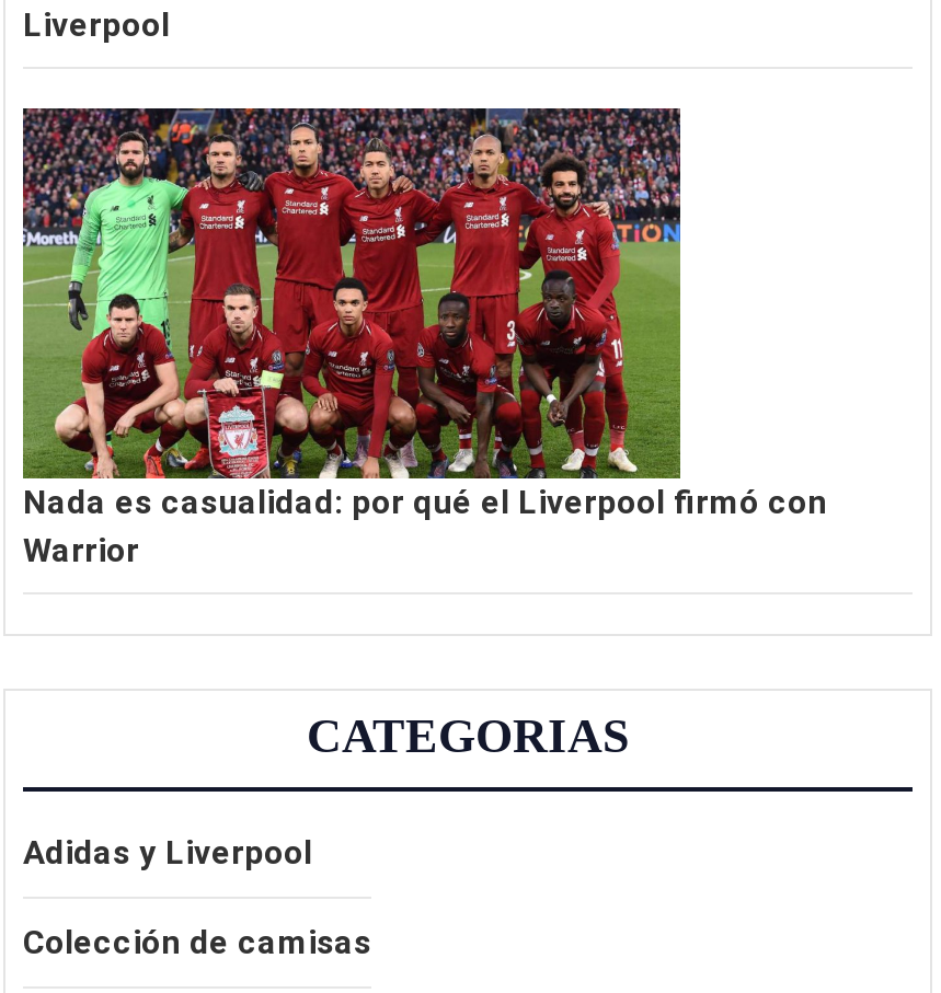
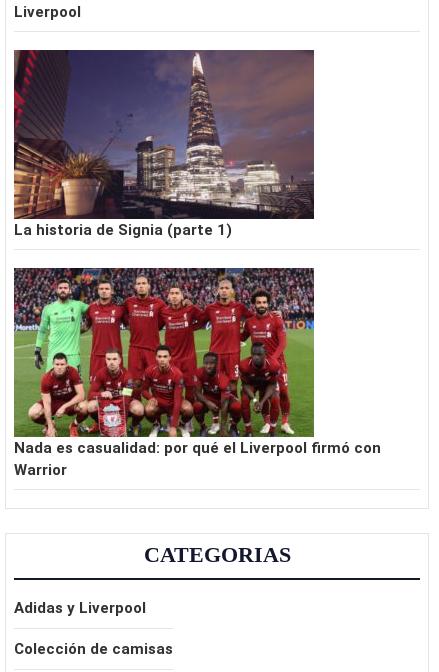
+ [image]
+ La historia de Signia (parte 1)
